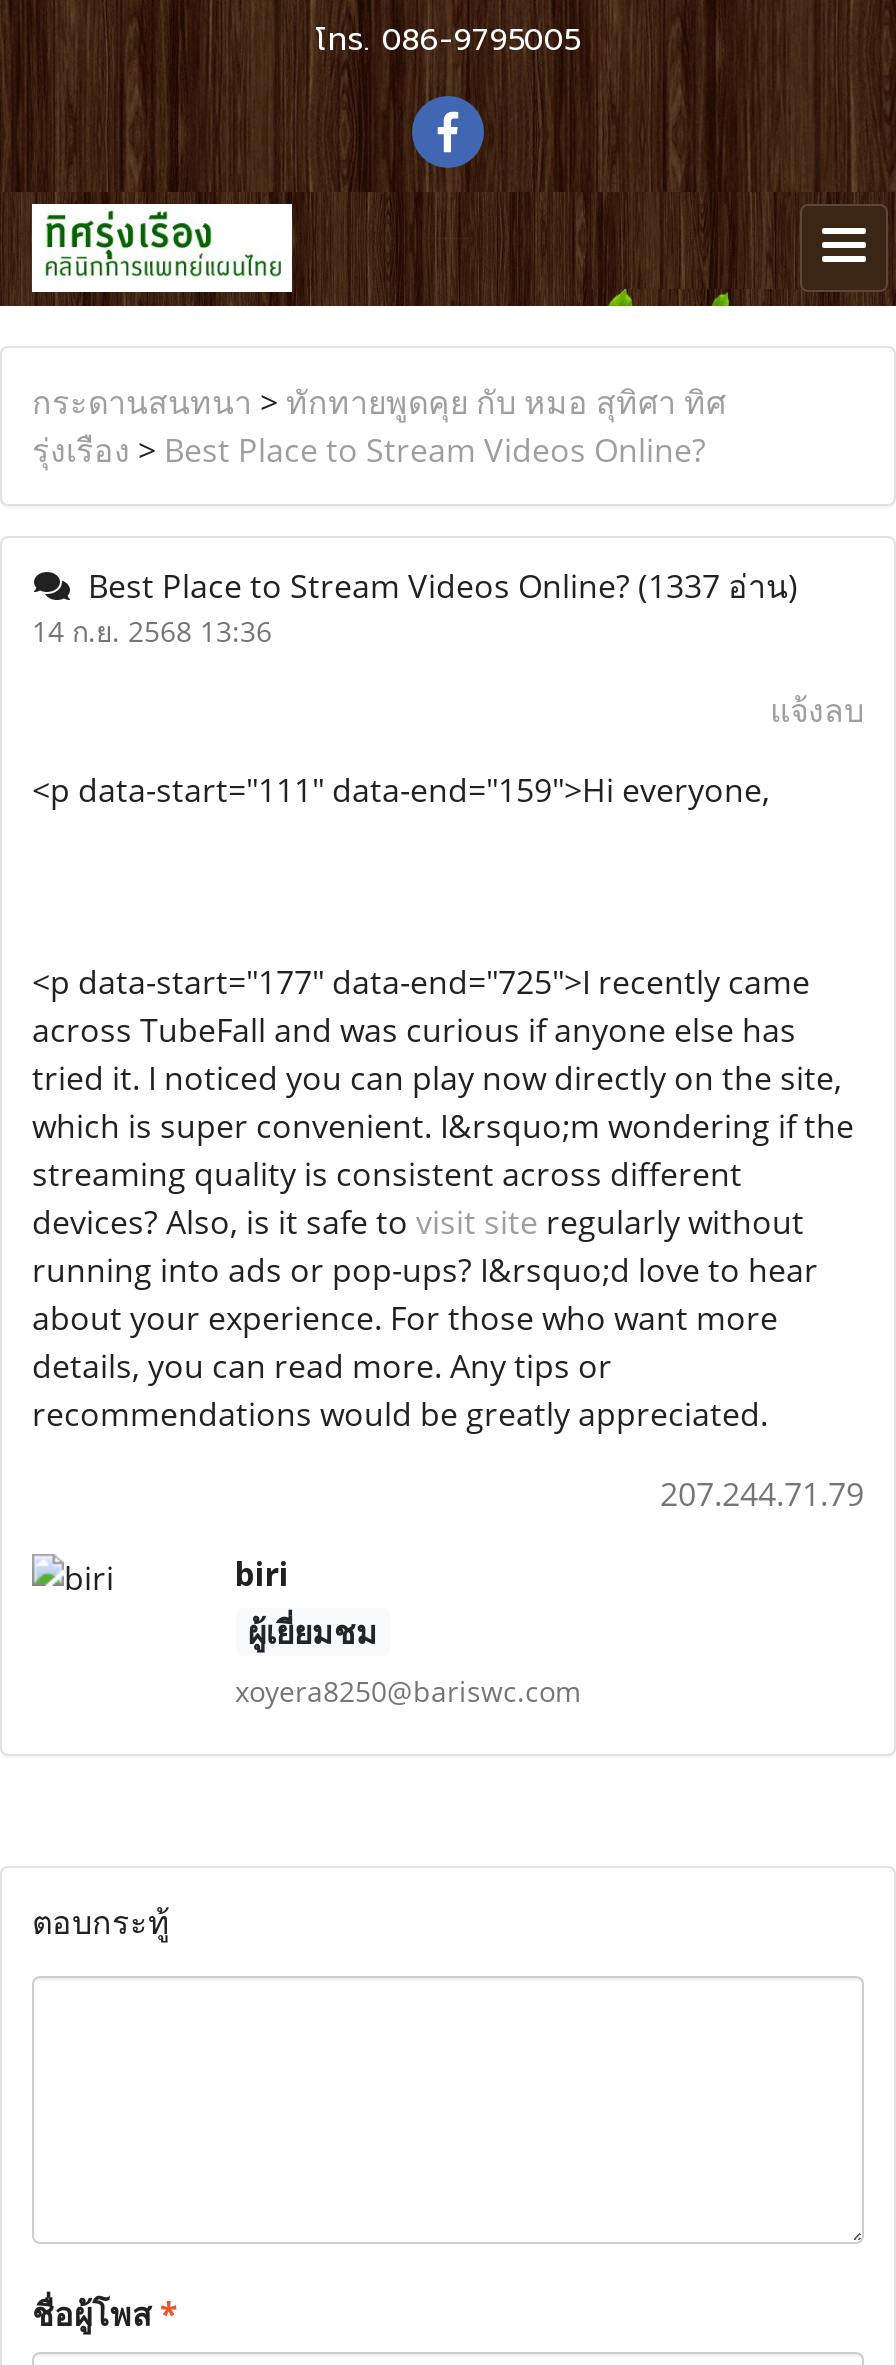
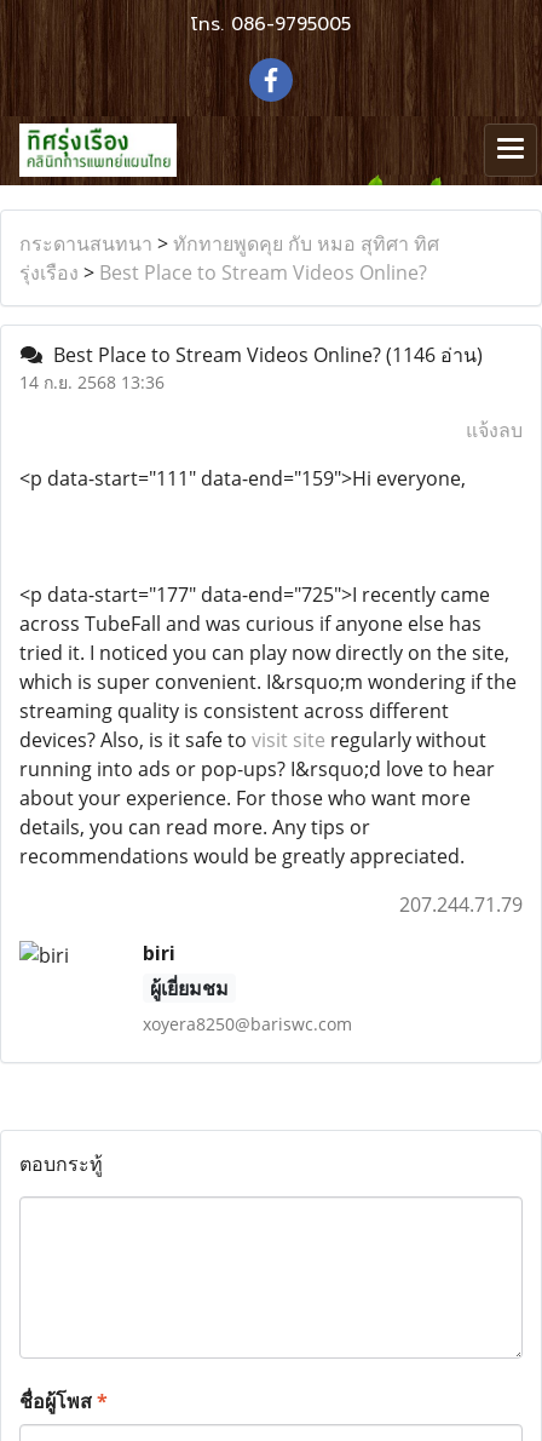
- Best Place to Stream Videos Online? (1337 อ่าน)
+ Best Place to Stream Videos Online? (1146 อ่าน)
